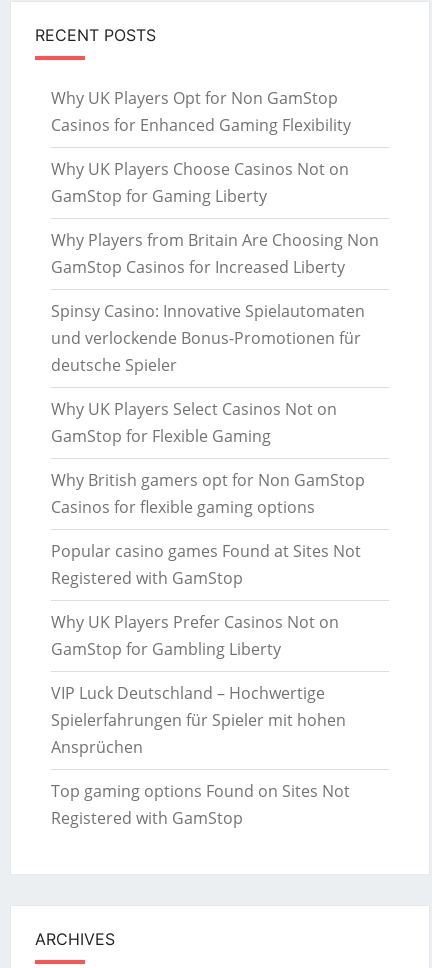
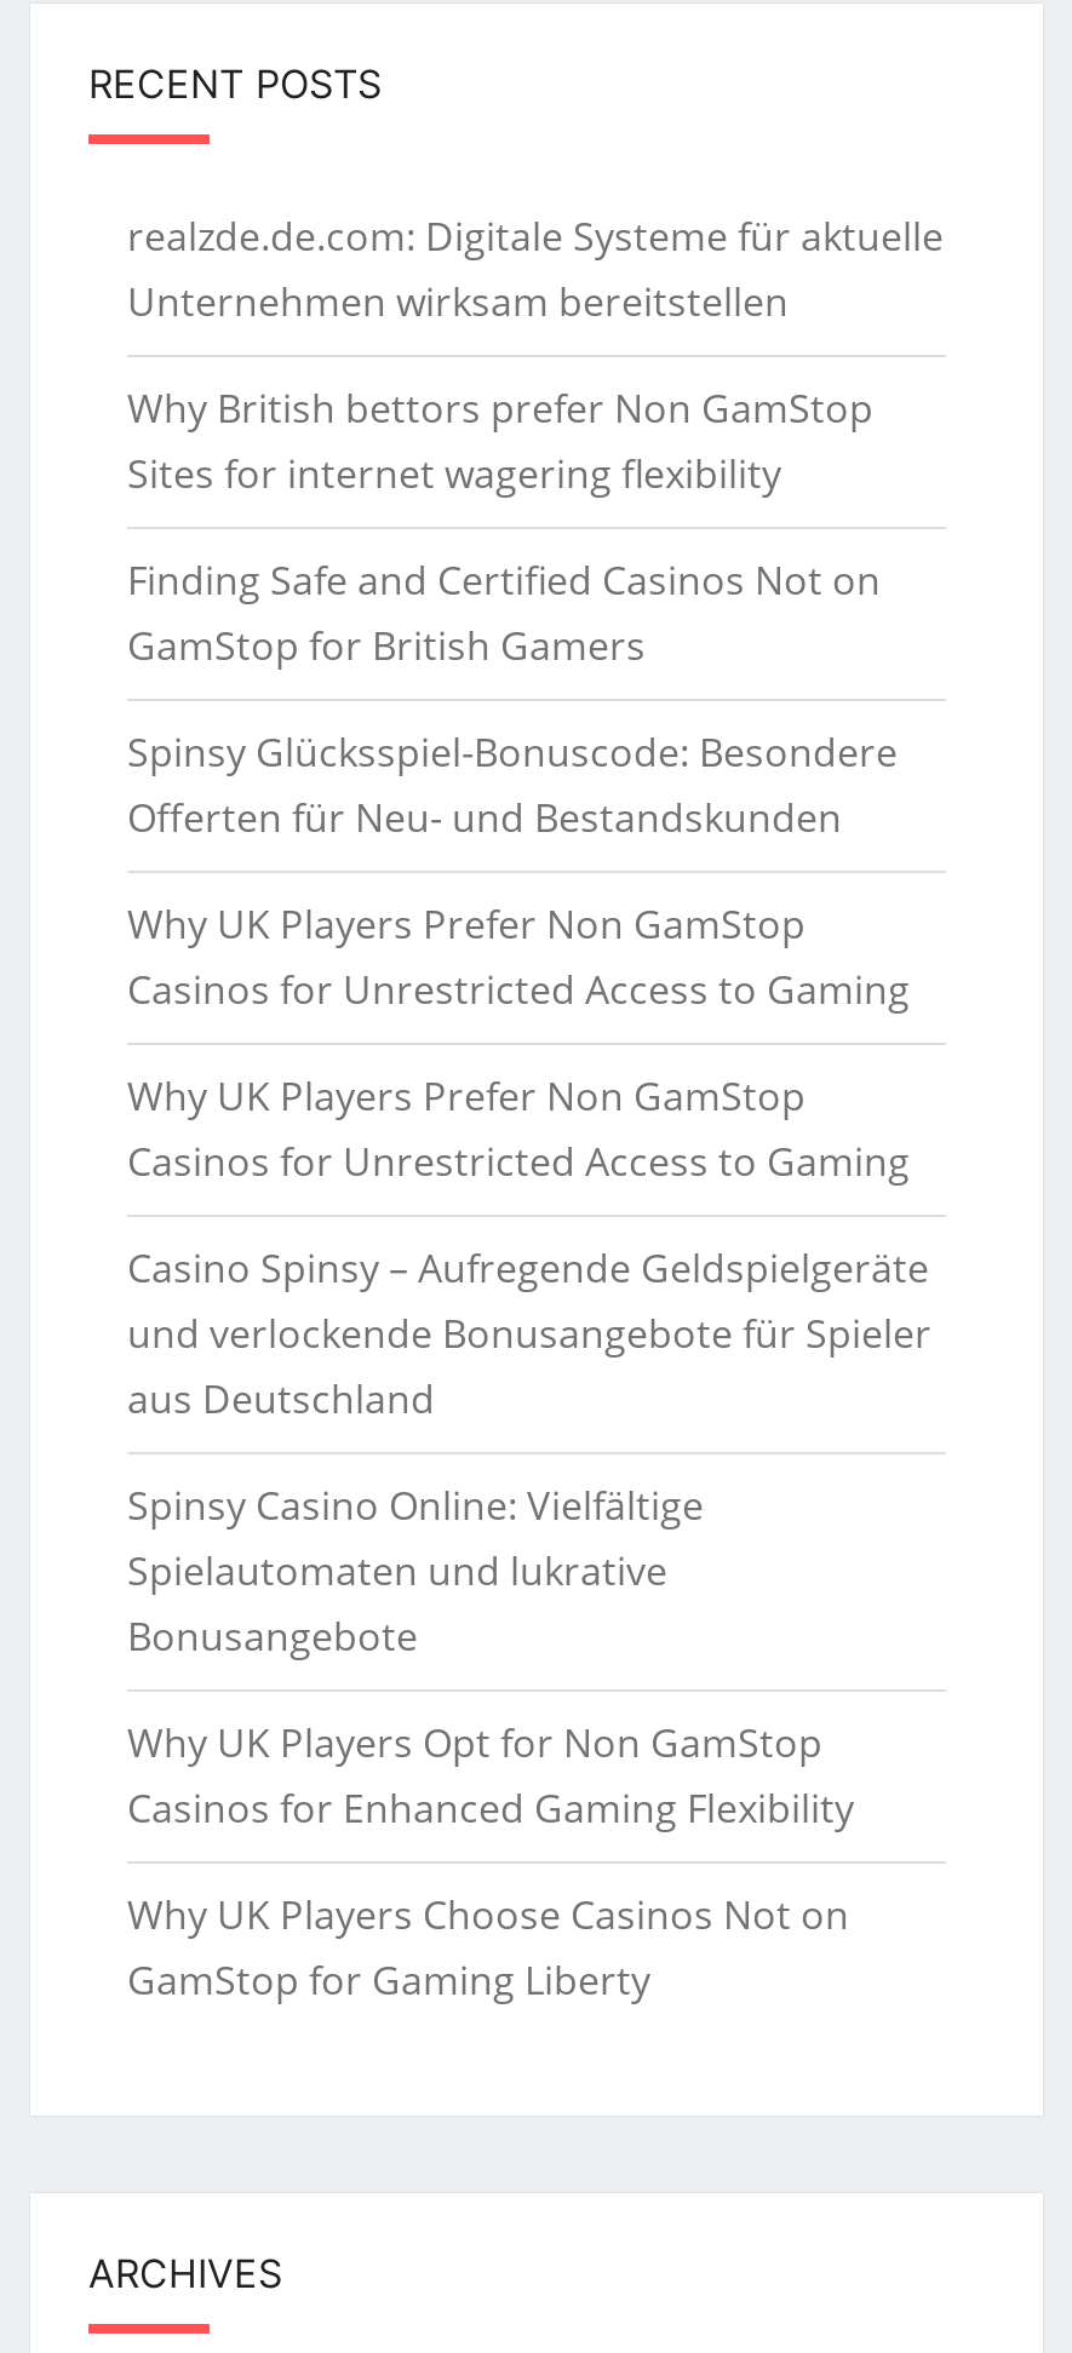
+ realzde.de.com: Digitale Systeme für aktuelle
+ Unternehmen wirksam bereitstellen
+ Why British bettors prefer Non GamStop
+ Sites for internet wagering flexibility
+ Finding Safe and Certified Casinos Not on
+ GamStop for British Gamers
+ Spinsy Glücksspiel-Bonuscode: Besondere
+ Offerten für Neu- und Bestandskunden
+ Why UK Players Prefer Non GamStop
+ Casinos for Unrestricted Access to Gaming
+ Why UK Players Prefer Non GamStop
+ Casinos for Unrestricted Access to Gaming
+ Casino Spinsy – Aufregende Geldspielgeräte
+ und verlockende Bonusangebote für Spieler
+ aus Deutschland
+ Spinsy Casino Online: Vielfältige
+ Spielautomaten und lukrative
+ Bonusangebote

moved down: Why UK Players Opt for Non GamStop | Casinos for Enhanced Gaming Flexibility | Why UK Players Choose Casinos Not on | GamStop for Gaming Liberty

- Why Players from Britain Are Choosing Non
- GamStop Casinos for Increased Liberty
- Spinsy Casino: Innovative Spielautomaten
- und verlockende Bonus-Promotionen für
- deutsche Spieler
- Why UK Players Select Casinos Not on
- GamStop for Flexible Gaming
- Why British gamers opt for Non GamStop
- Casinos for flexible gaming options
- Popular casino games Found at Sites Not
- Registered with GamStop
- Why UK Players Prefer Casinos Not on
- GamStop for Gambling Liberty
- VIP Luck Deutschland – Hochwertige
- Spielerfahrungen für Spieler mit hohen
- Ansprüchen
- Top gaming options Found on Sites Not
- Registered with GamStop
